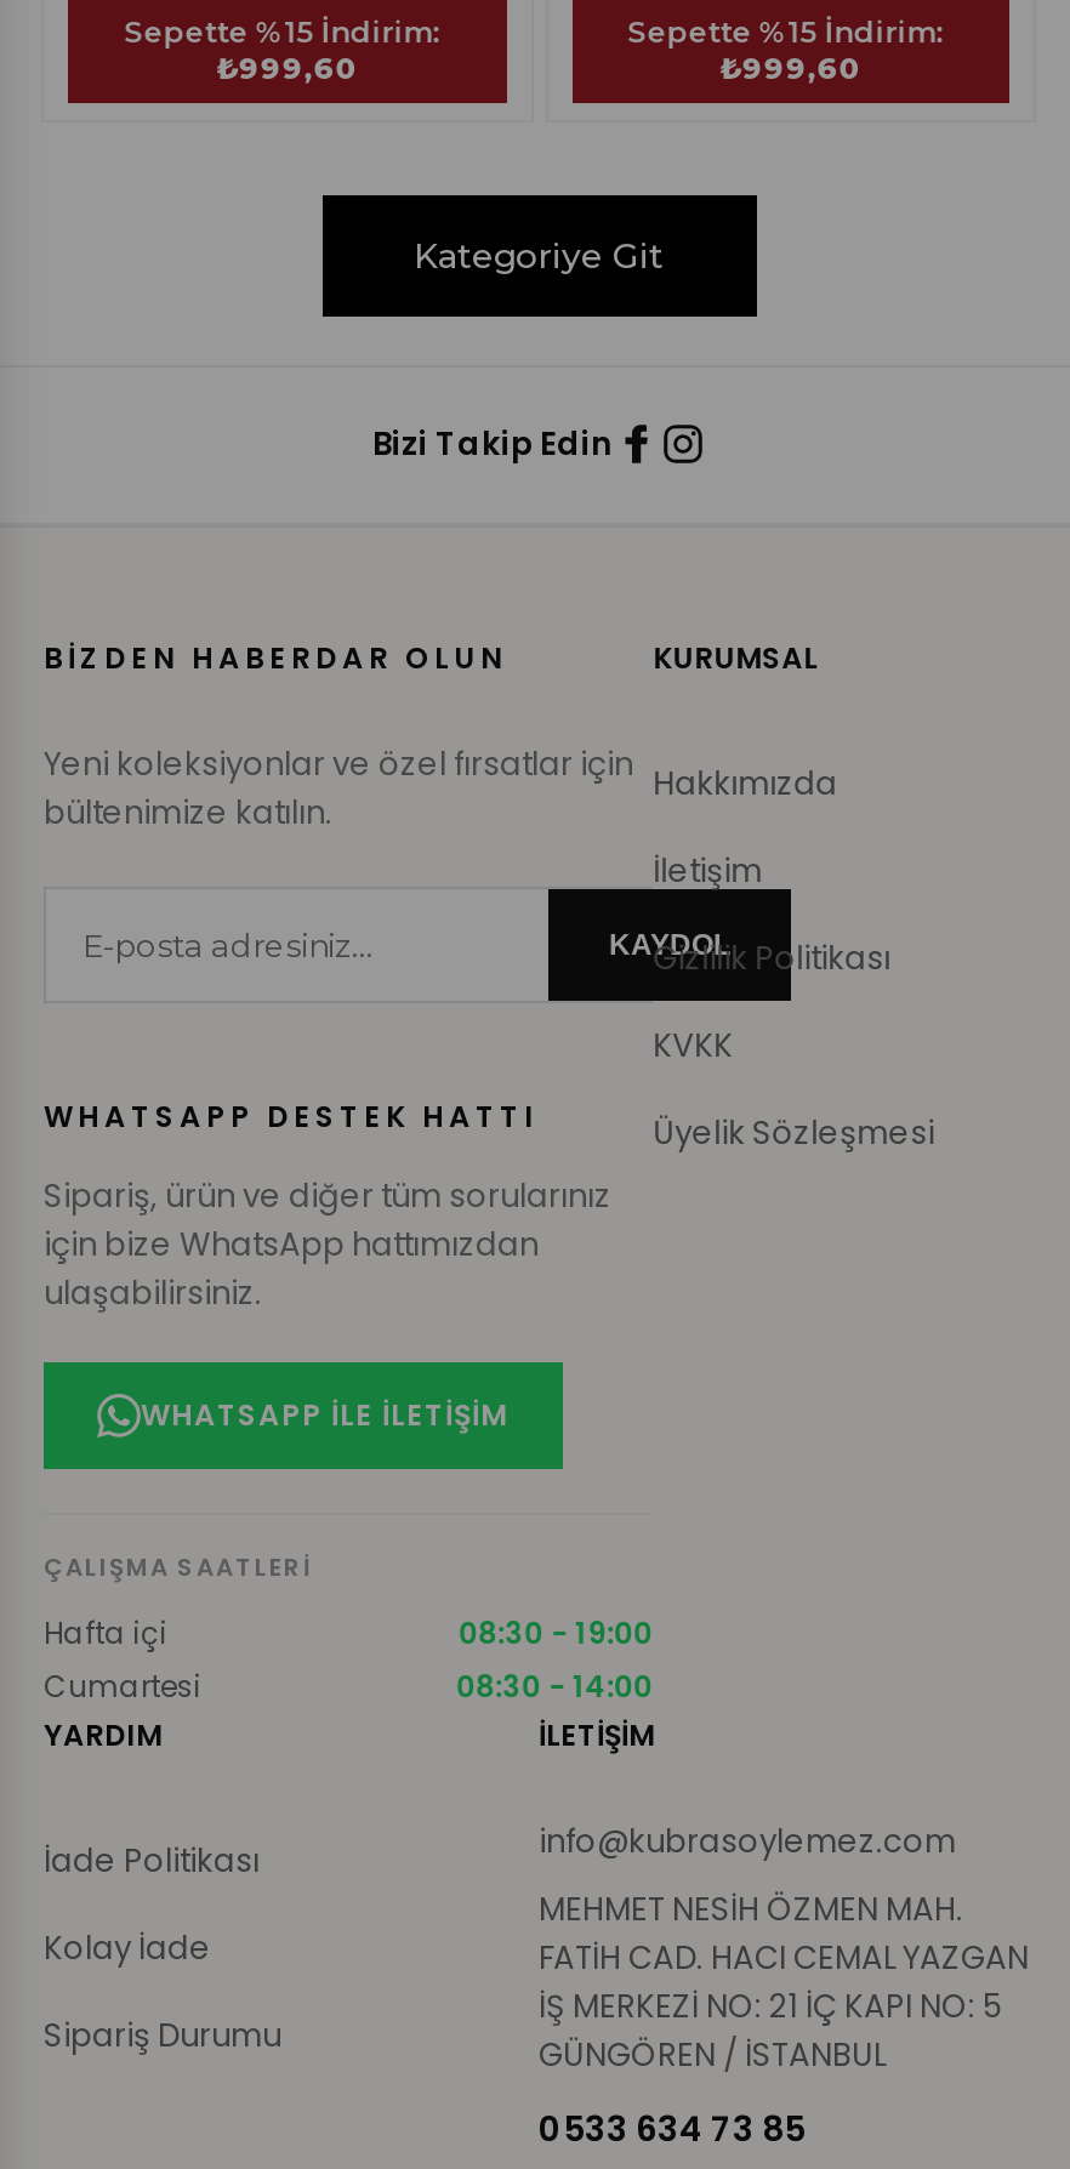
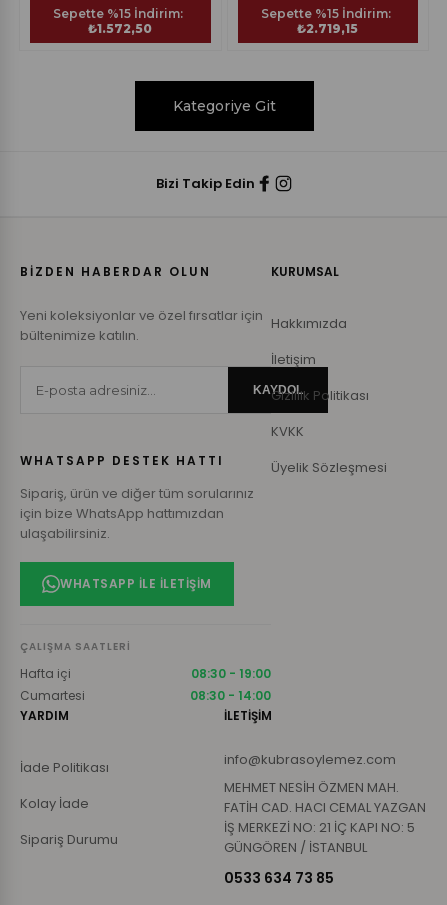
- ₺999,60
+ ₺1.572,50

- ₺999,60
+ ₺2.719,15
